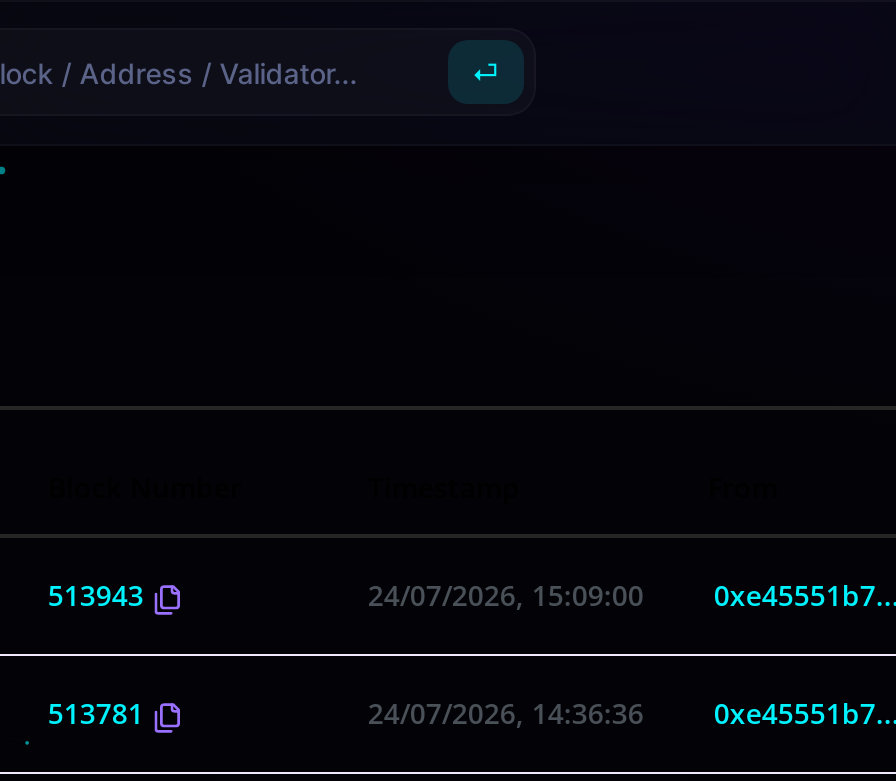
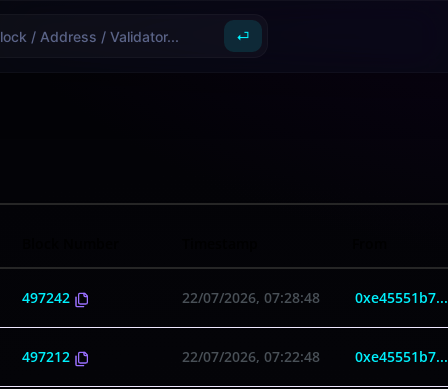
- 513943
+ 497242

- 24/07/2026, 15:09:00
+ 22/07/2026, 07:28:48

- 513781
+ 497212

- 24/07/2026, 14:36:36
+ 22/07/2026, 07:22:48
